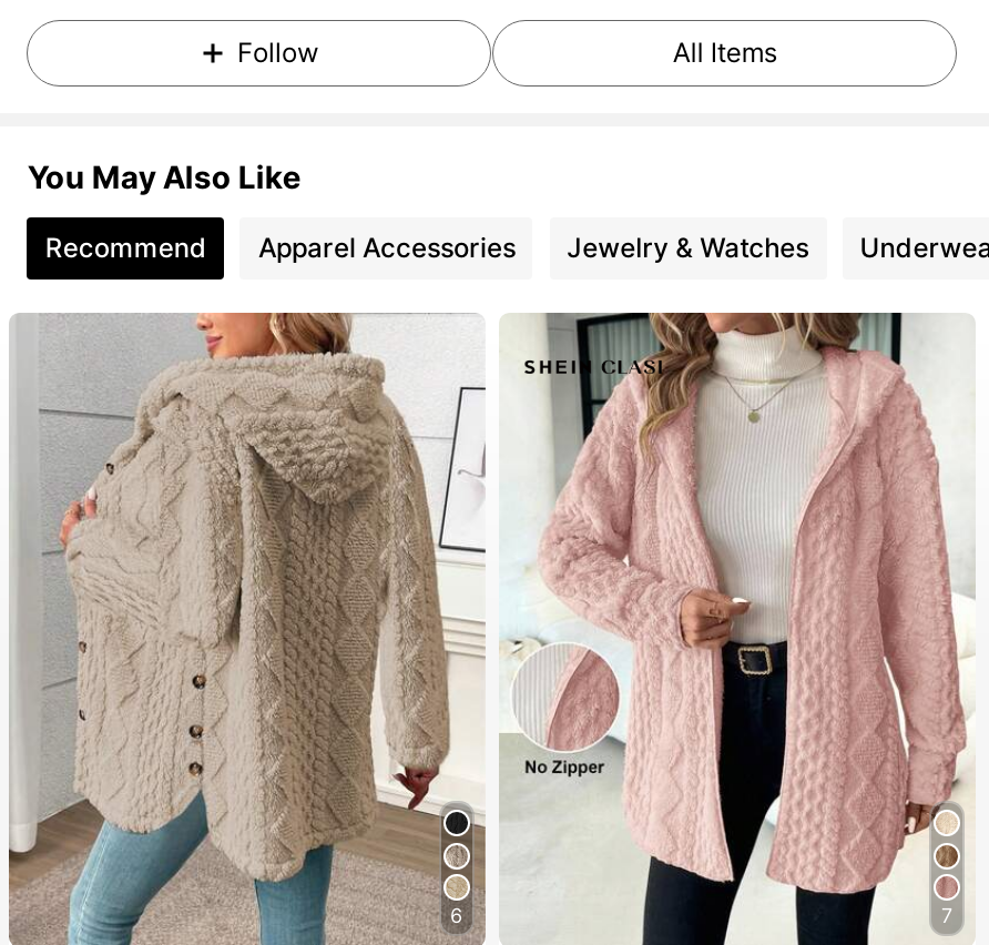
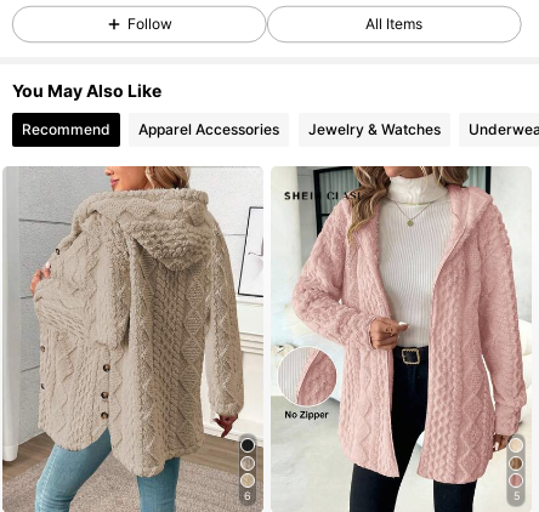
- 7
+ 5
